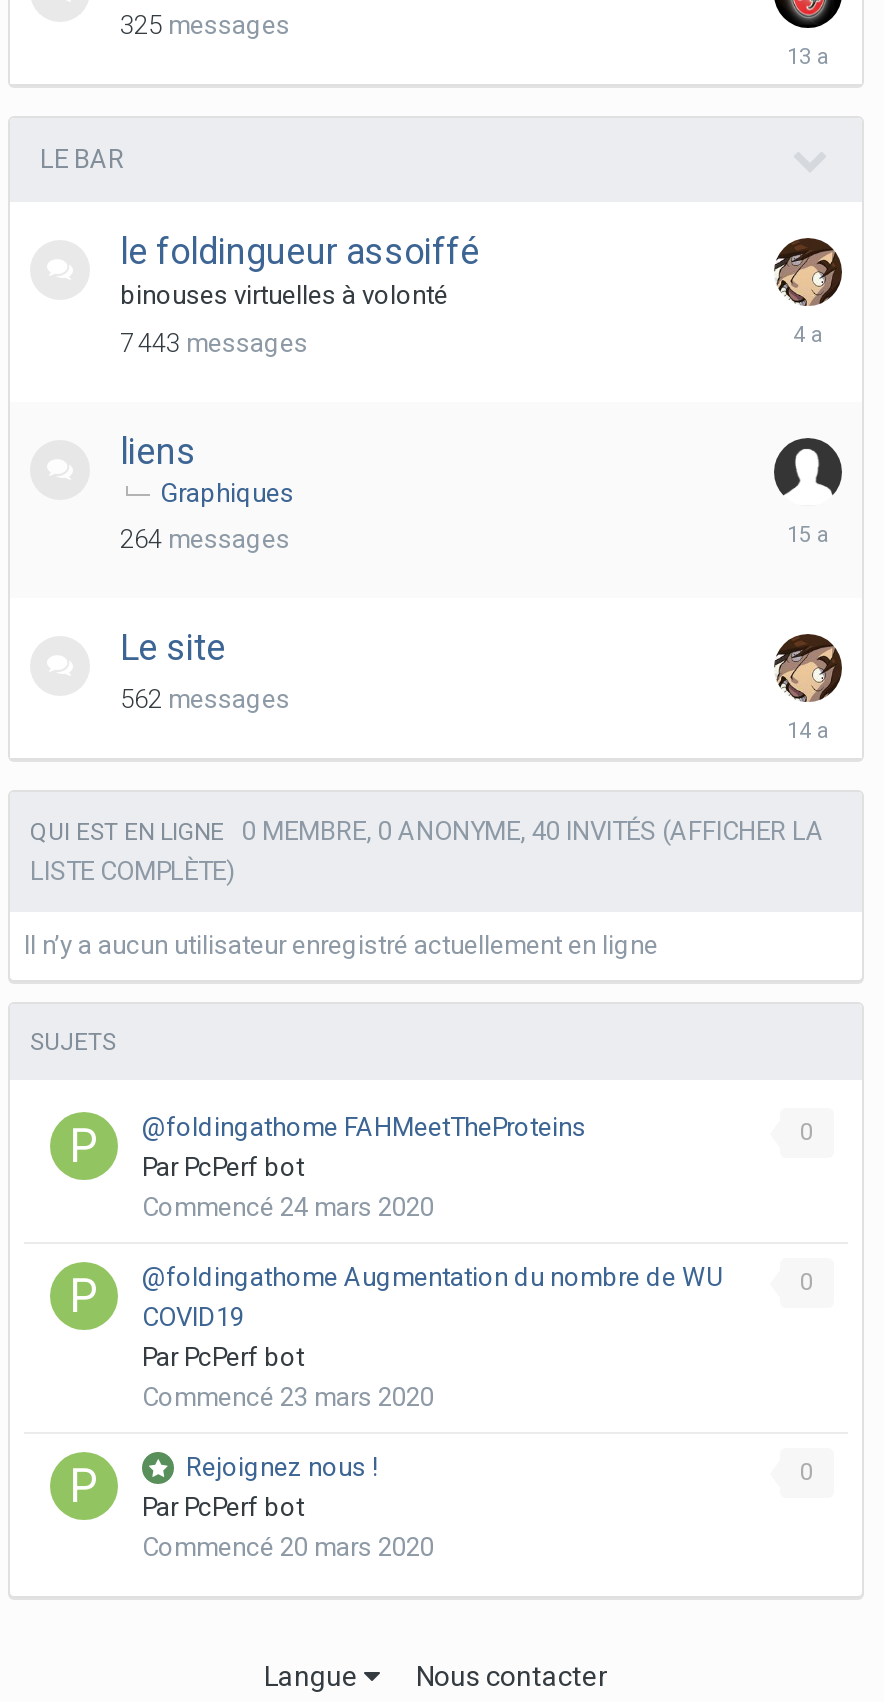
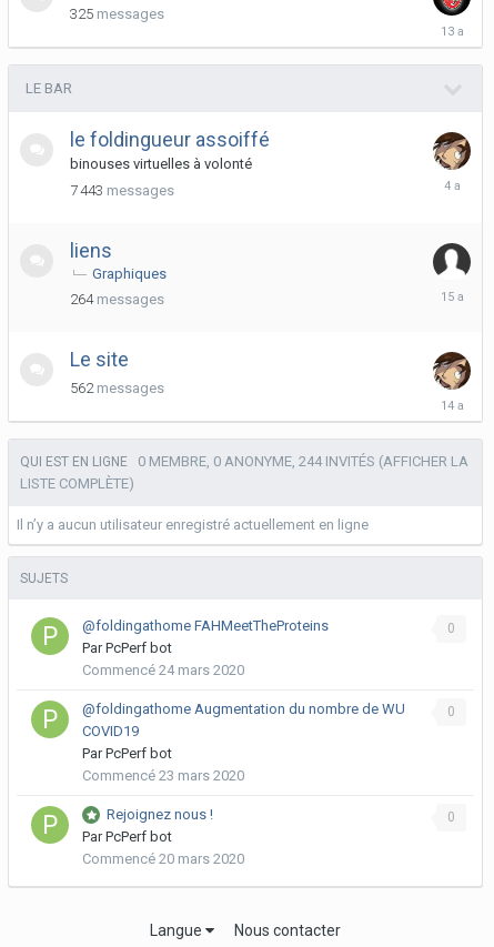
- QUI EST EN LIGNE 0 MEMBRE, 0 ANONYME, 40 INVITÉS (AFFICHER LA
+ QUI EST EN LIGNE 0 MEMBRE, 0 ANONYME, 244 INVITÉS (AFFICHER LA
